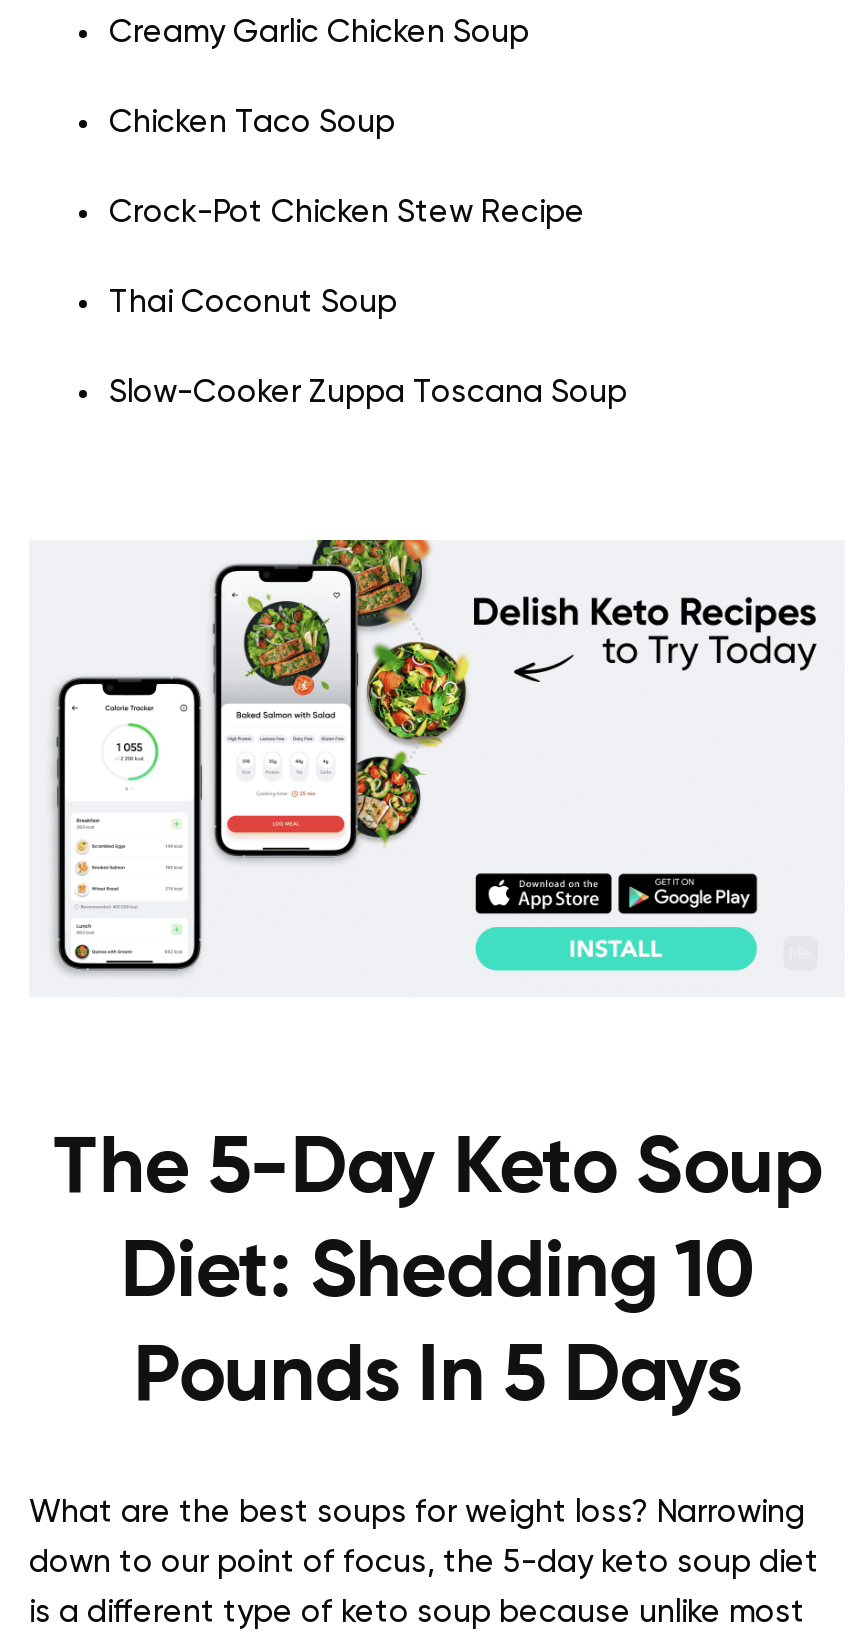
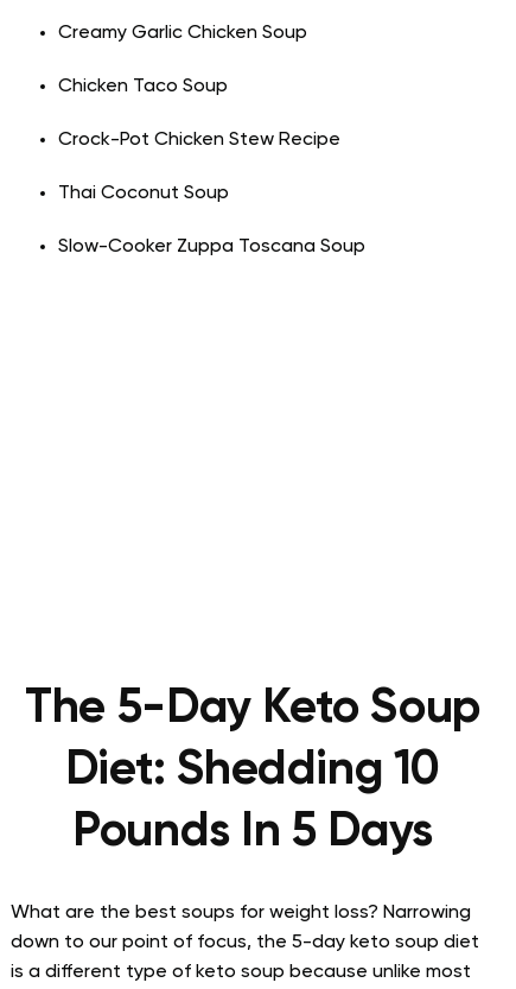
- [image]
